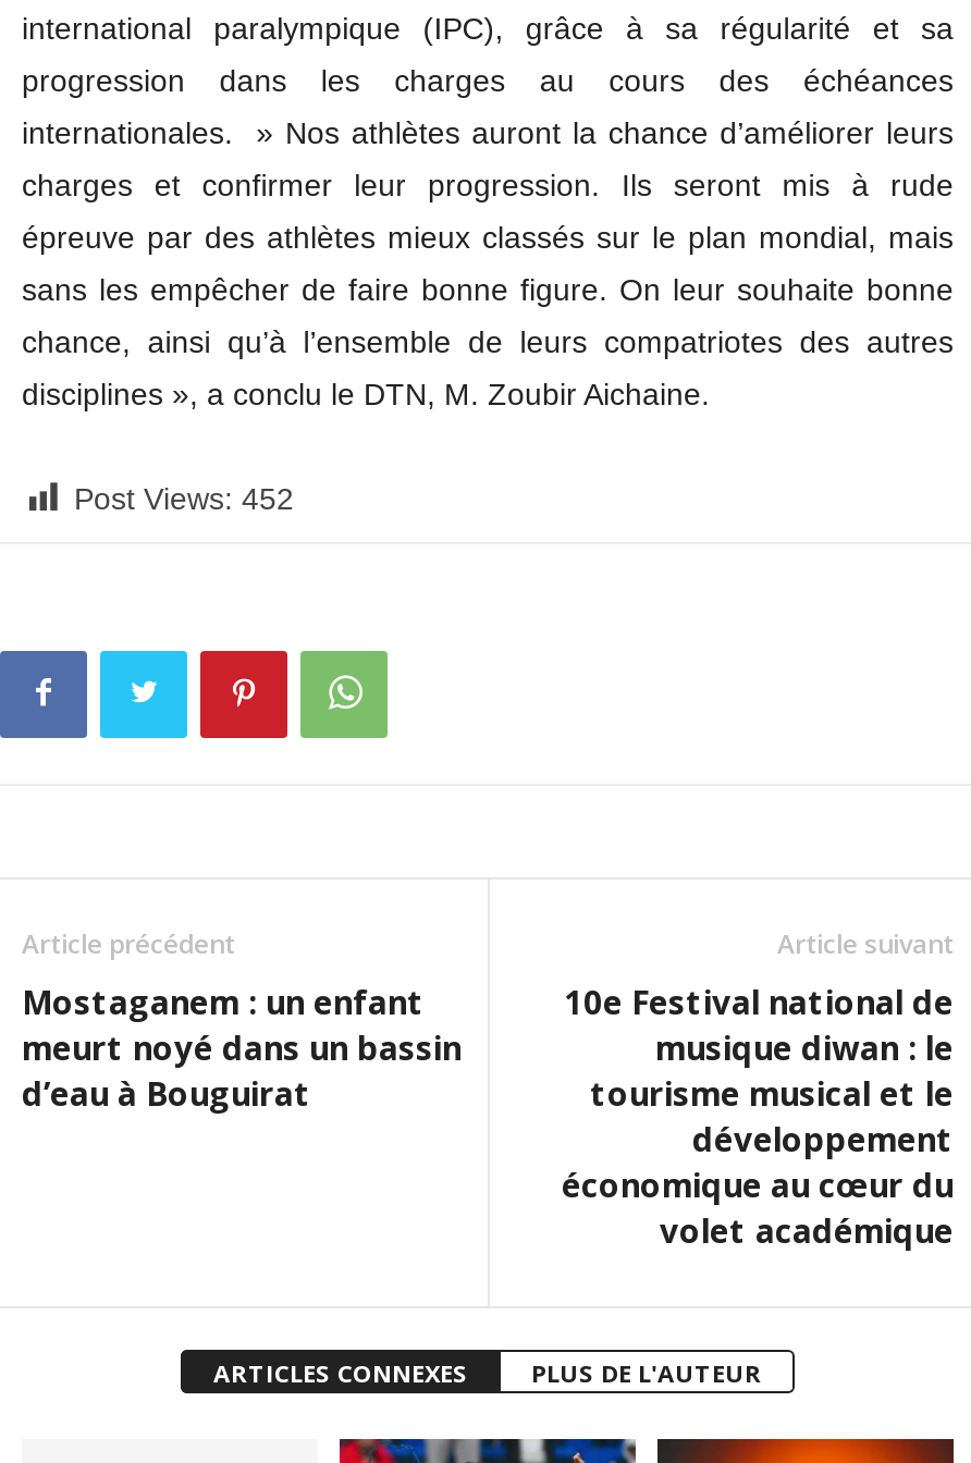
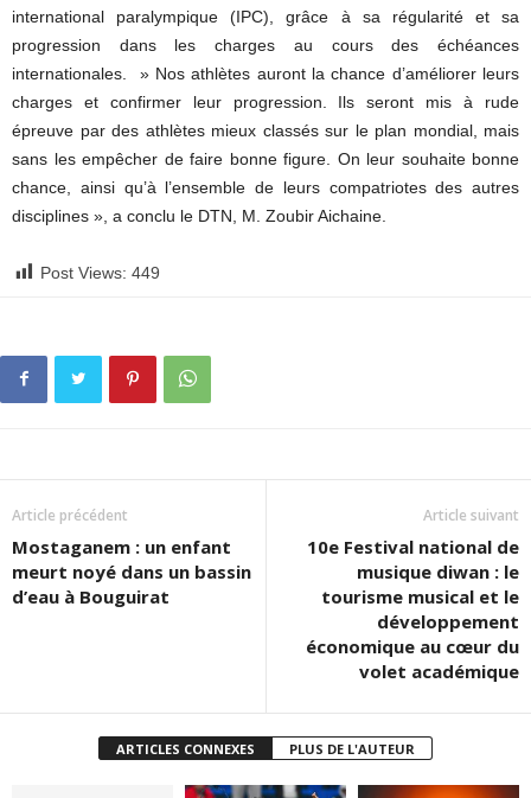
- Post Views: 452
+ Post Views: 449
